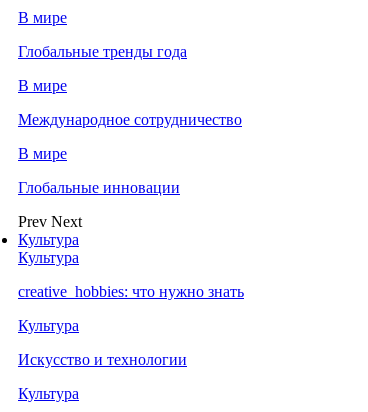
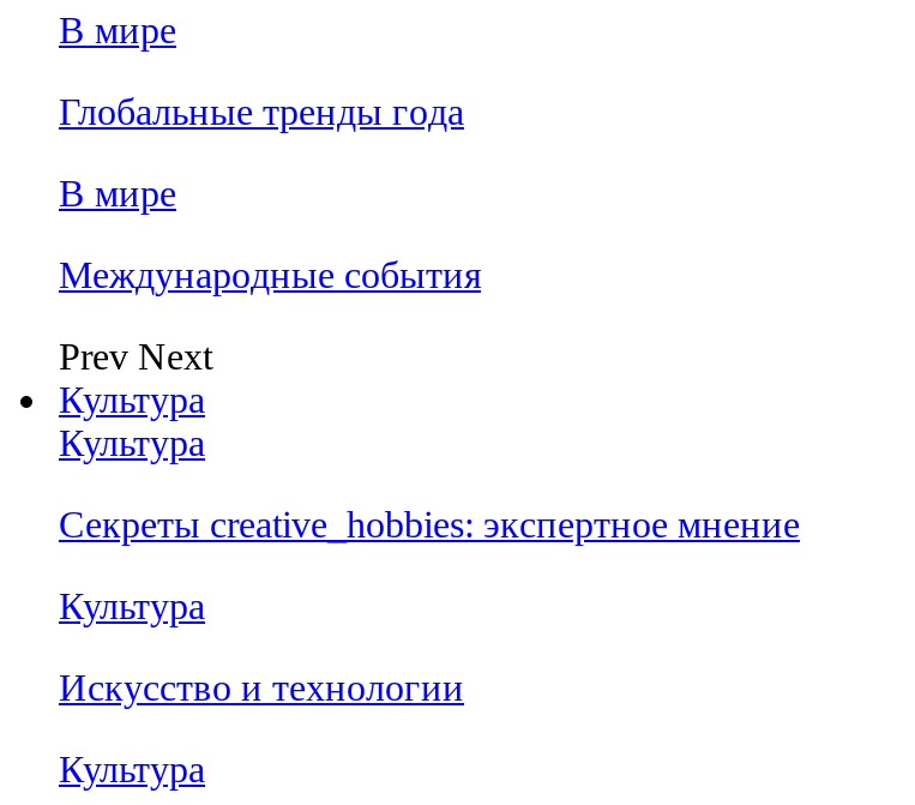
- Международное сотрудничество
- В мире
- Глобальные инновации
+ Международные события

- creative_hobbies: что нужно знать
+ Секреты creative_hobbies: экспертное мнение
